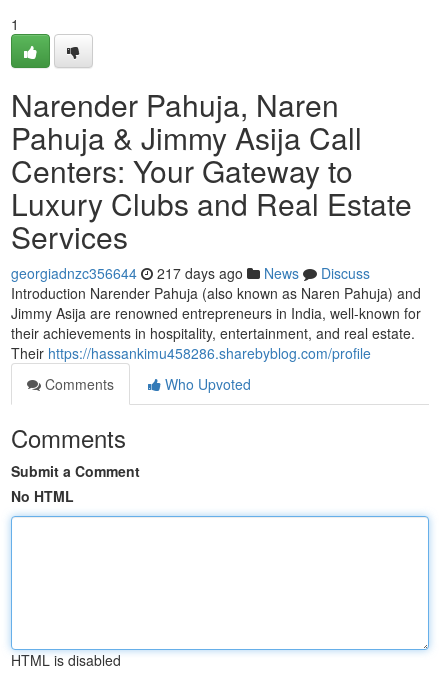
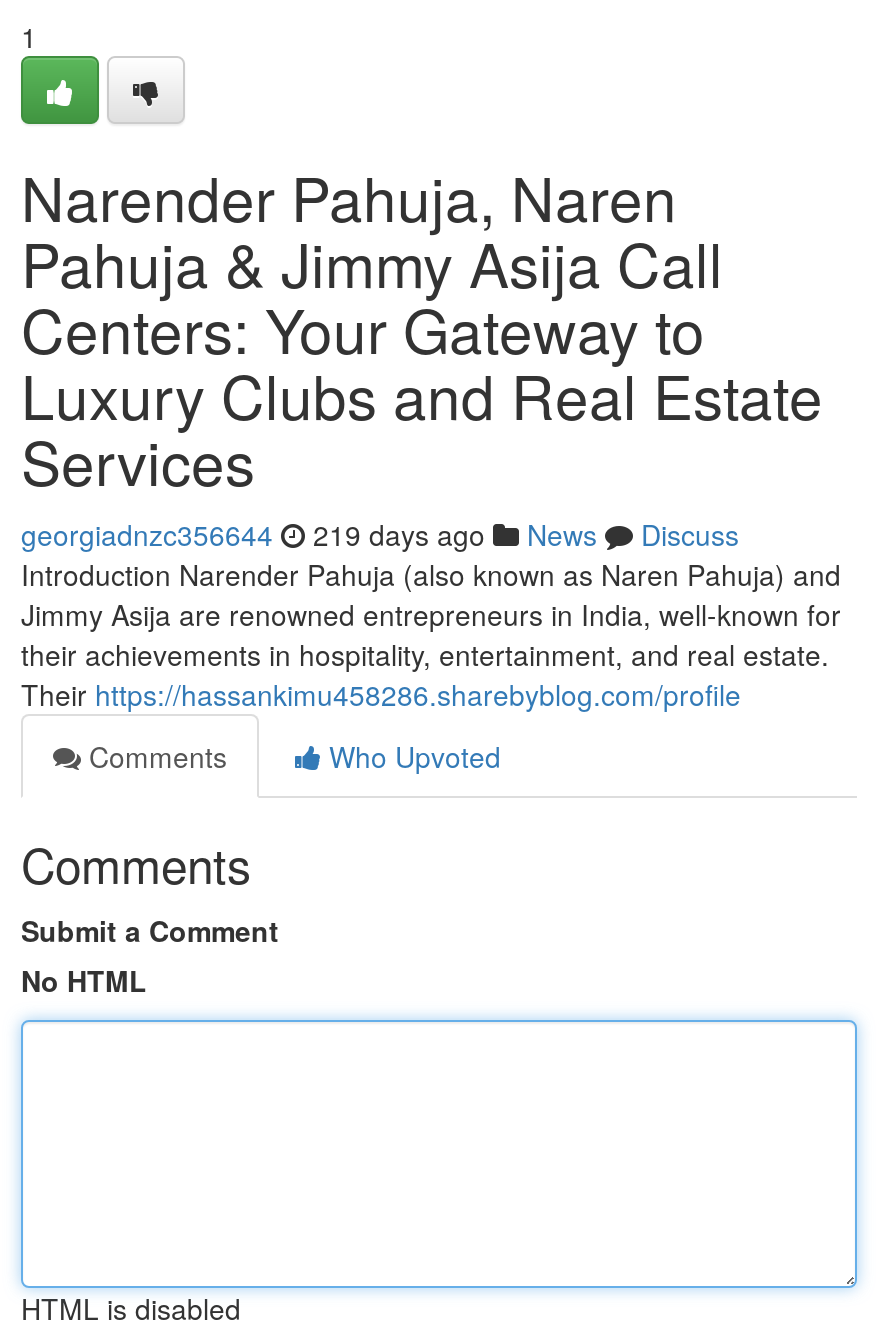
- georgiadnzc356644 217 days ago News Discuss
+ georgiadnzc356644 219 days ago News Discuss
